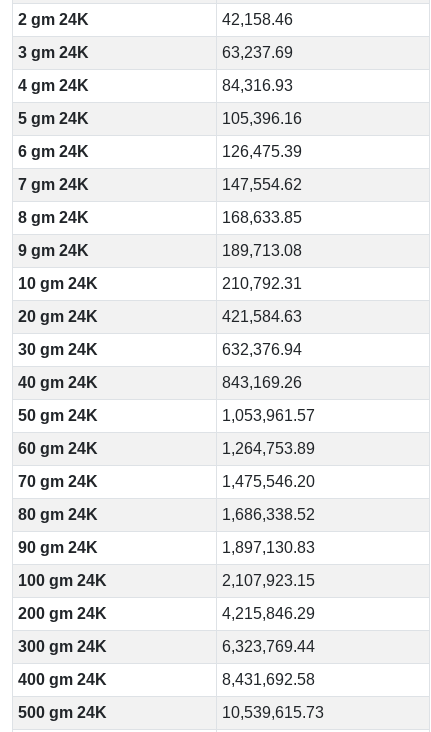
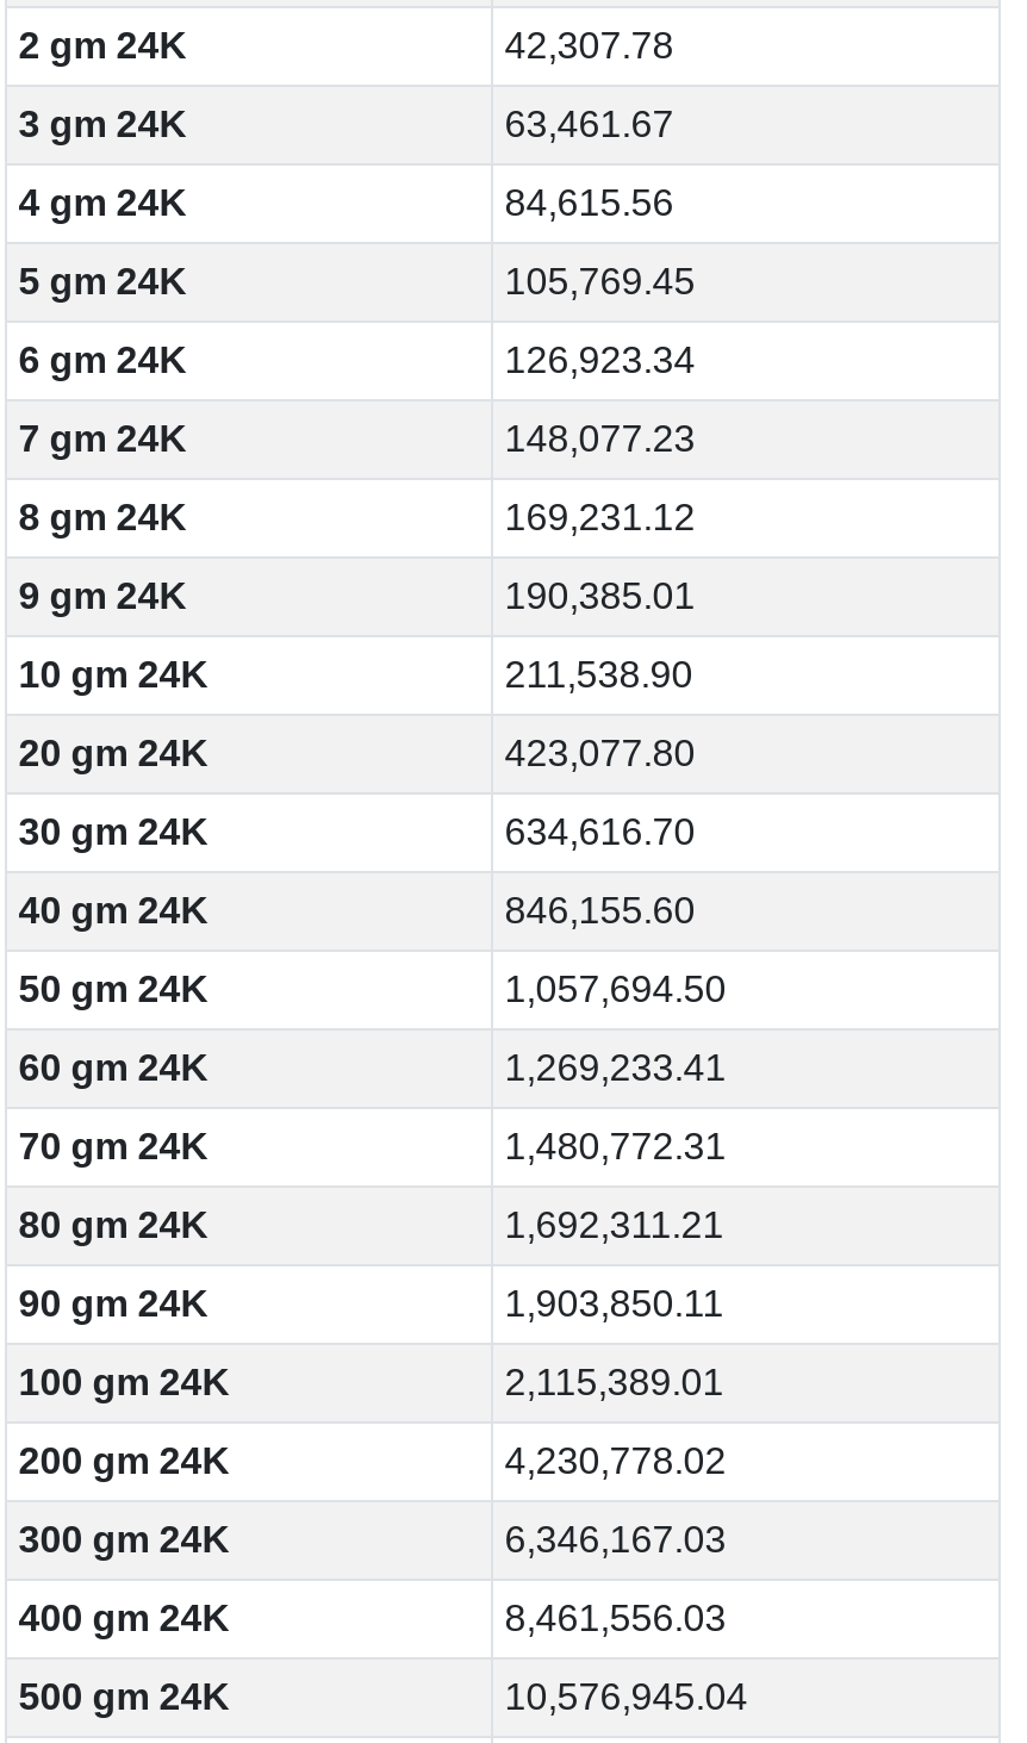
- 42,158.46
+ 42,307.78

- 63,237.69
+ 63,461.67

- 84,316.93
+ 84,615.56

- 105,396.16
+ 105,769.45

- 126,475.39
+ 126,923.34

- 147,554.62
+ 148,077.23

- 168,633.85
+ 169,231.12

- 189,713.08
+ 190,385.01

- 210,792.31
+ 211,538.90

- 421,584.63
+ 423,077.80

- 632,376.94
+ 634,616.70

- 843,169.26
+ 846,155.60

- 1,053,961.57
+ 1,057,694.50

- 1,264,753.89
+ 1,269,233.41

- 1,475,546.20
+ 1,480,772.31

- 1,686,338.52
+ 1,692,311.21

- 1,897,130.83
+ 1,903,850.11

- 2,107,923.15
+ 2,115,389.01

- 4,215,846.29
+ 4,230,778.02

- 6,323,769.44
+ 6,346,167.03

- 8,431,692.58
+ 8,461,556.03

- 10,539,615.73
+ 10,576,945.04
